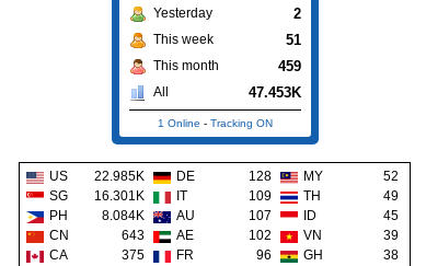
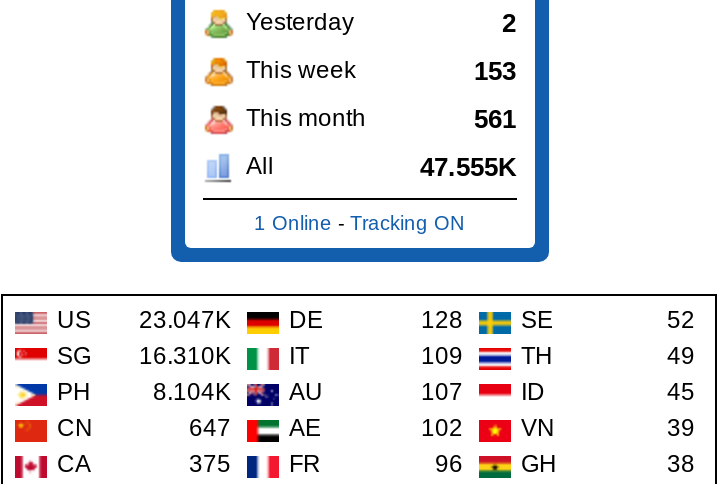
- 51
+ 153

- 459
+ 561

- 47.453K
+ 47.555K

- US 22.985K
+ US 23.047K

- MY
+ SE

- SG 16.301K
+ SG 16.310K

- 8.084K
+ 8.104K

- 643
+ 647
